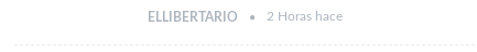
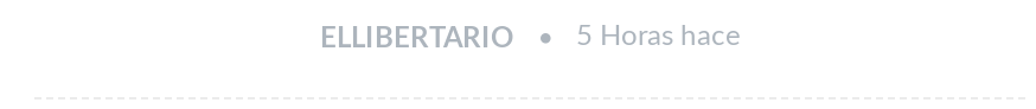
- ELLIBERTARIO 2 Horas hace
+ ELLIBERTARIO 5 Horas hace
